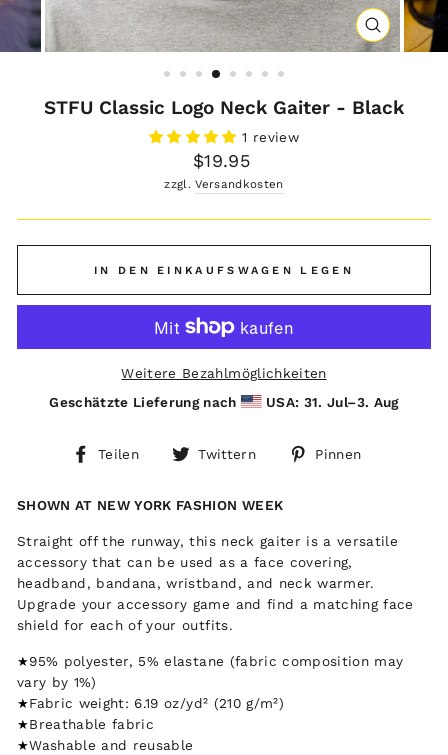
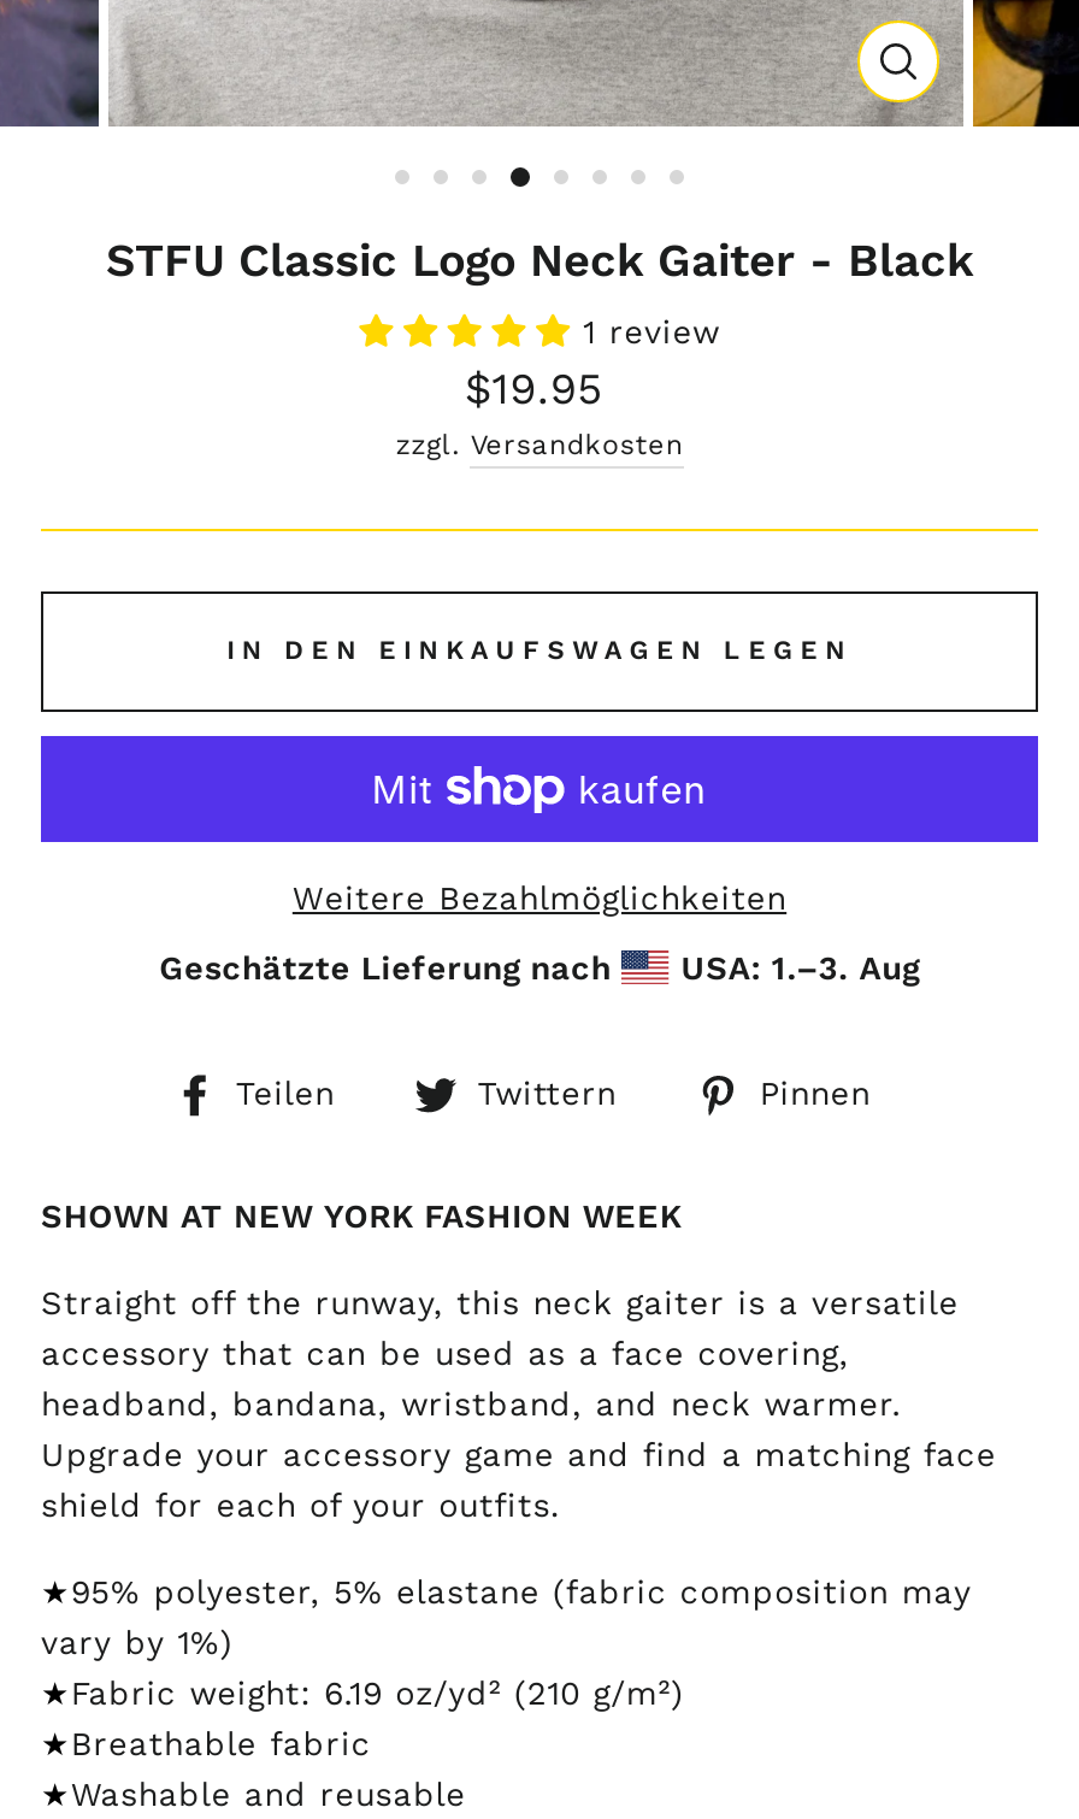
- Geschätzte Lieferung nach USA: 31. Jul–3. Aug
+ Geschätzte Lieferung nach USA: 1.–3. Aug
